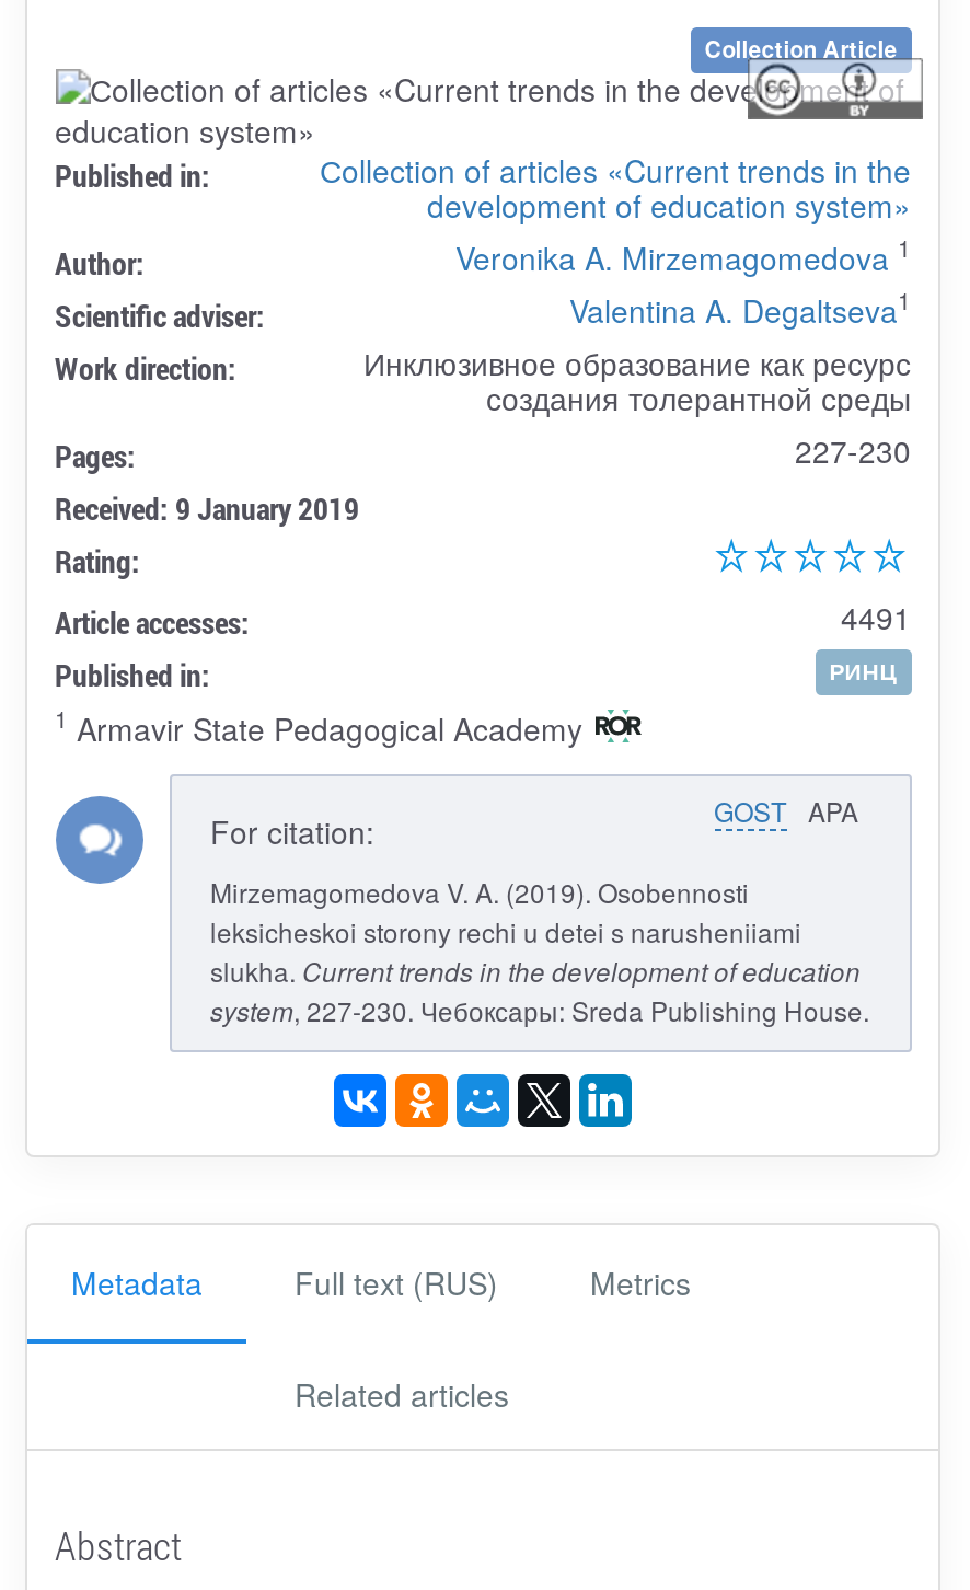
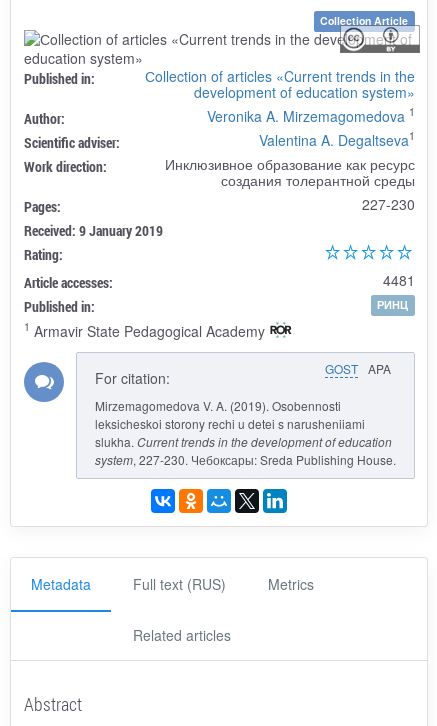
- 4491
+ 4481
